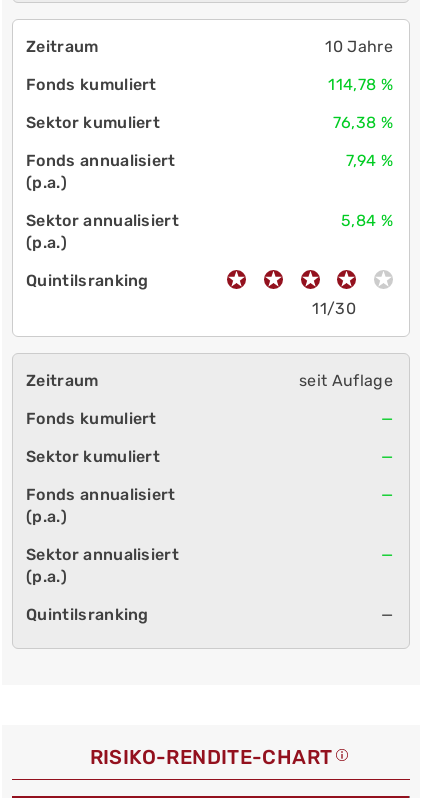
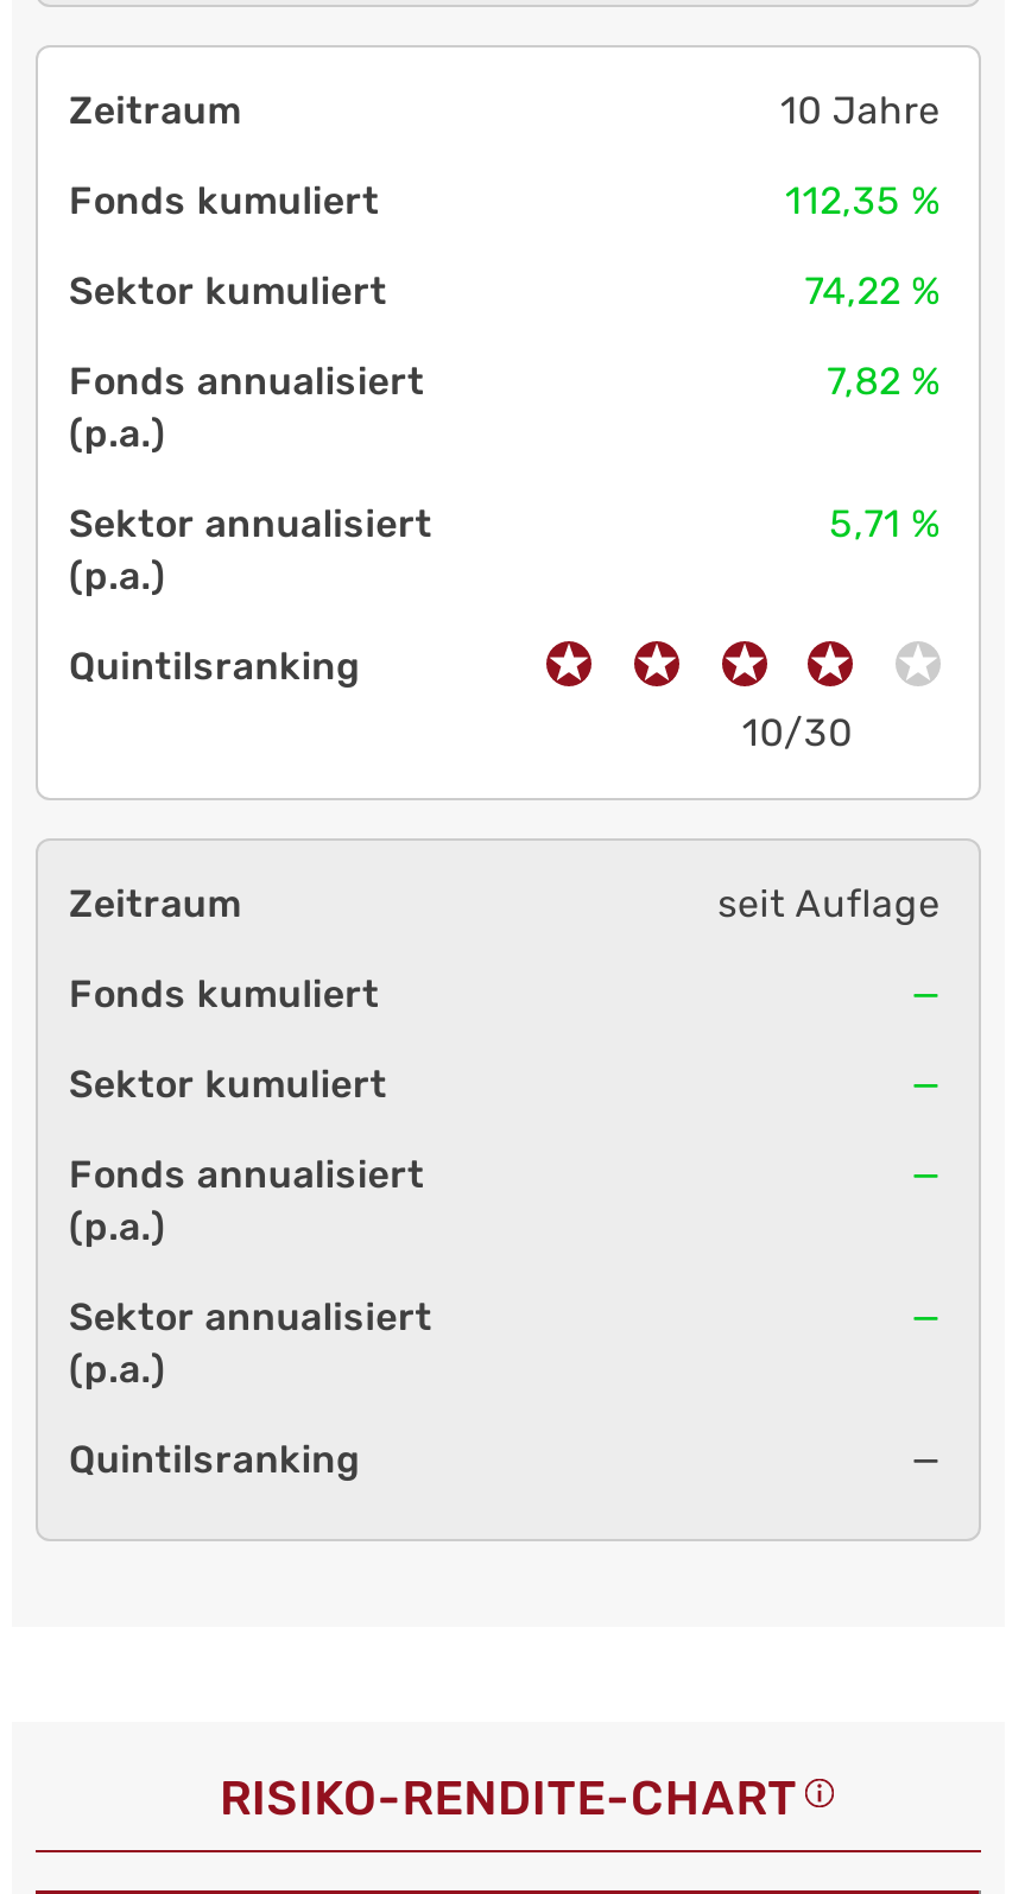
- 114,78 %
+ 112,35 %

- 76,38 %
+ 74,22 %

- 7,94 %
+ 7,82 %

- 5,84 %
+ 5,71 %

- 11/30
+ 10/30
